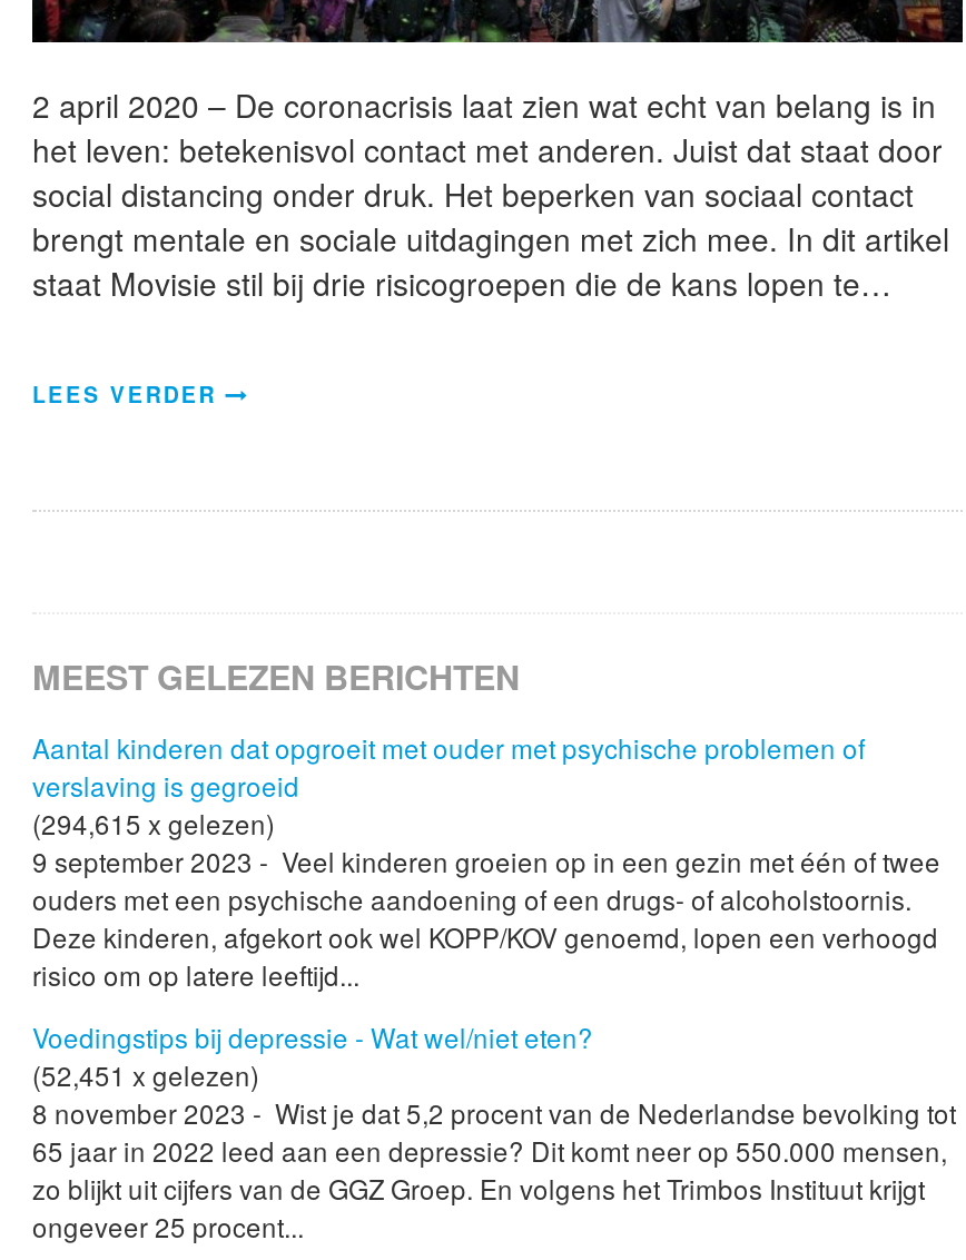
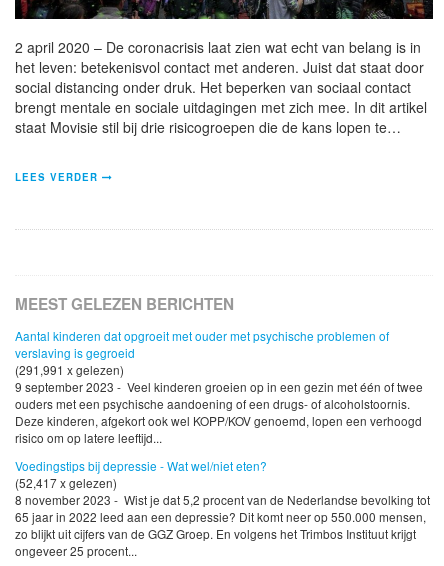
- (294,615 x gelezen)
+ (291,991 x gelezen)

- (52,451 x gelezen)
+ (52,417 x gelezen)
